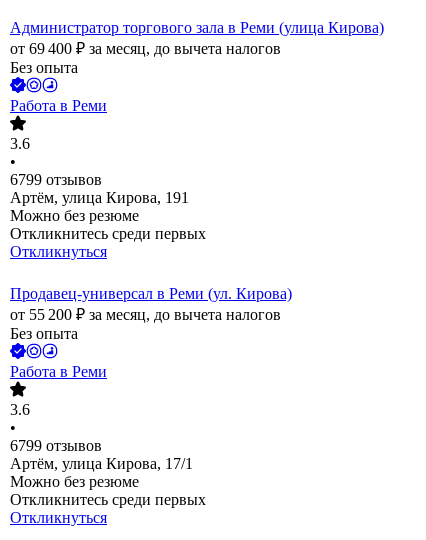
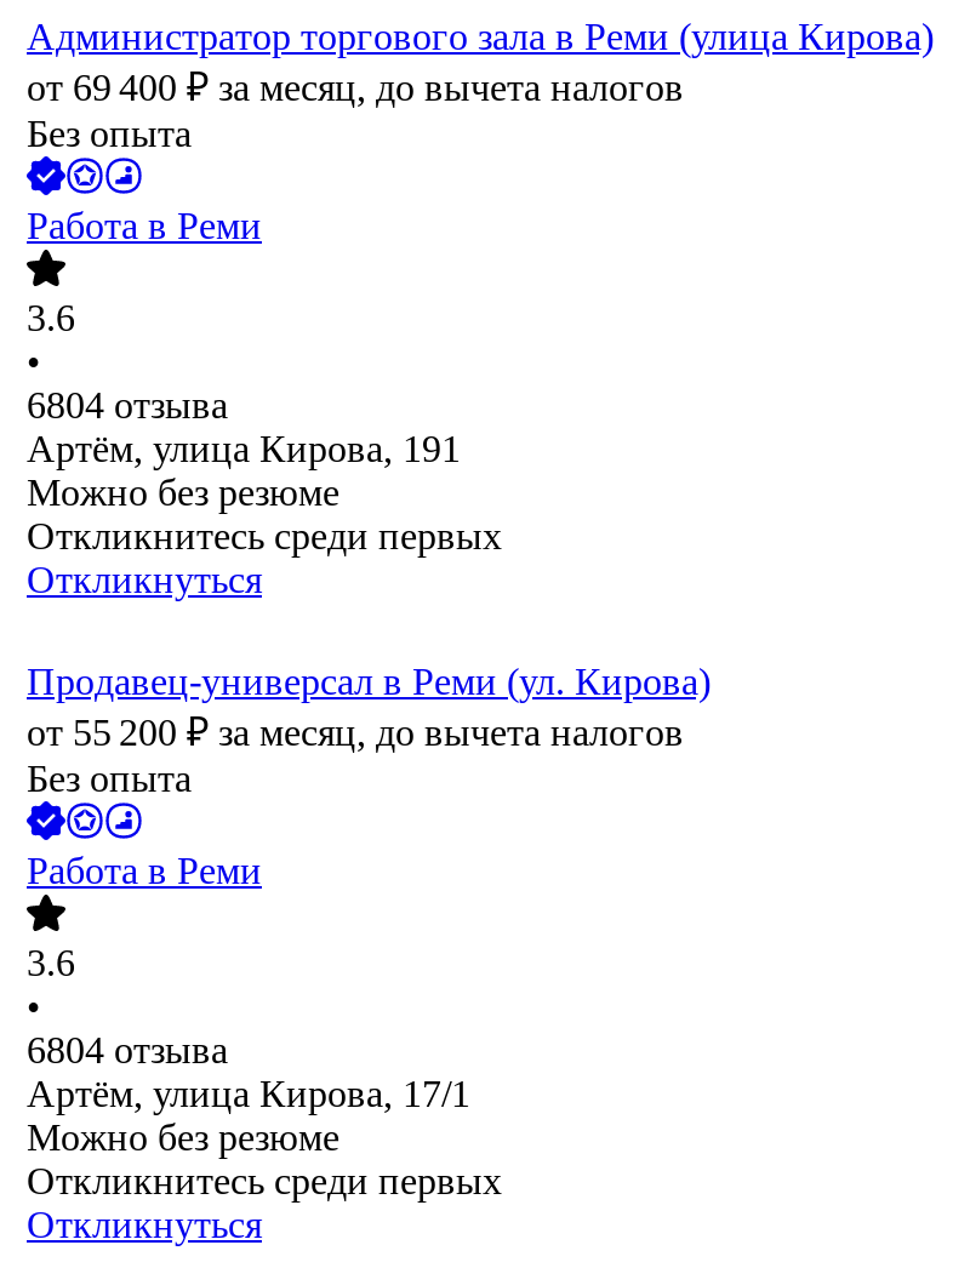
- 6799 отзывов
+ 6804 отзыва

- 6799 отзывов
+ 6804 отзыва
